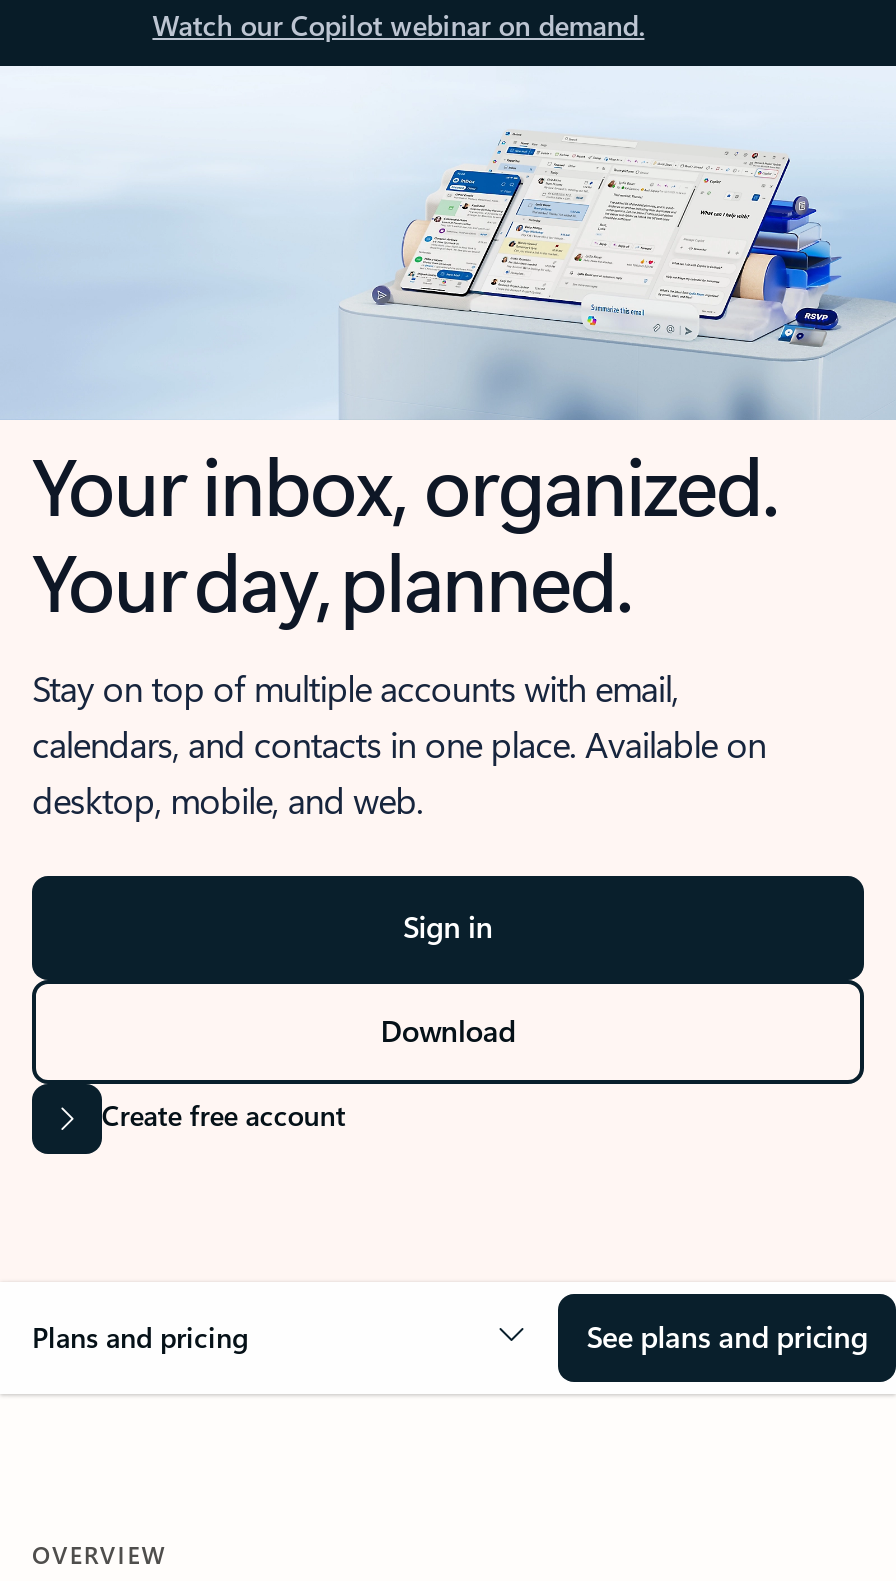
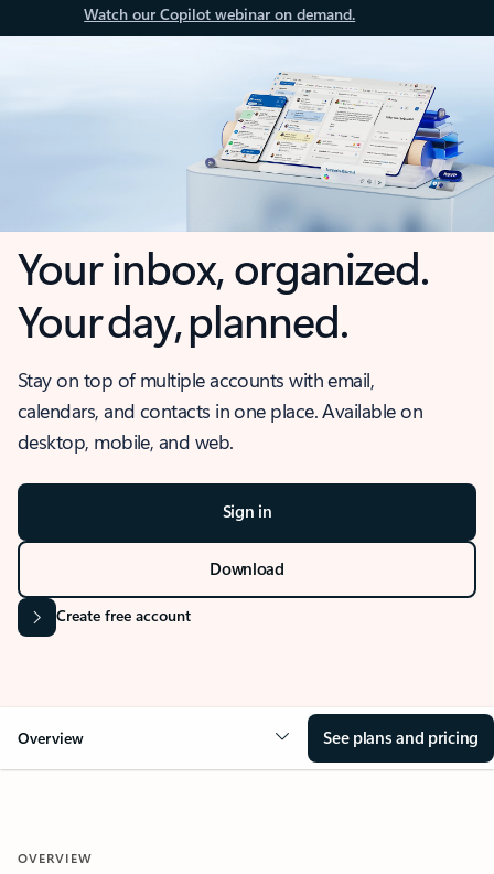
- Plans and pricing
+ Overview
